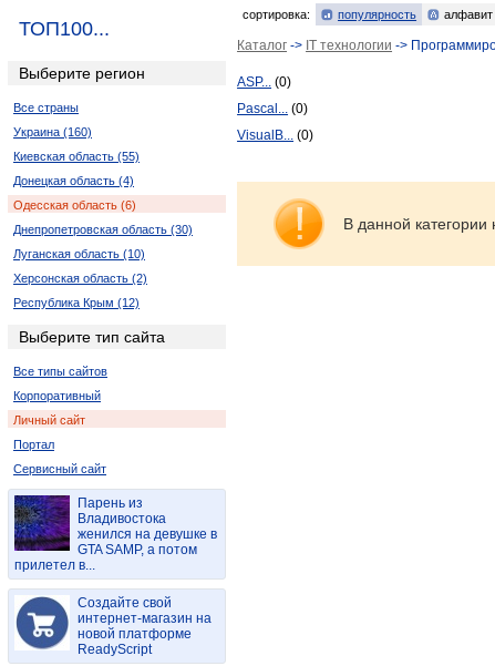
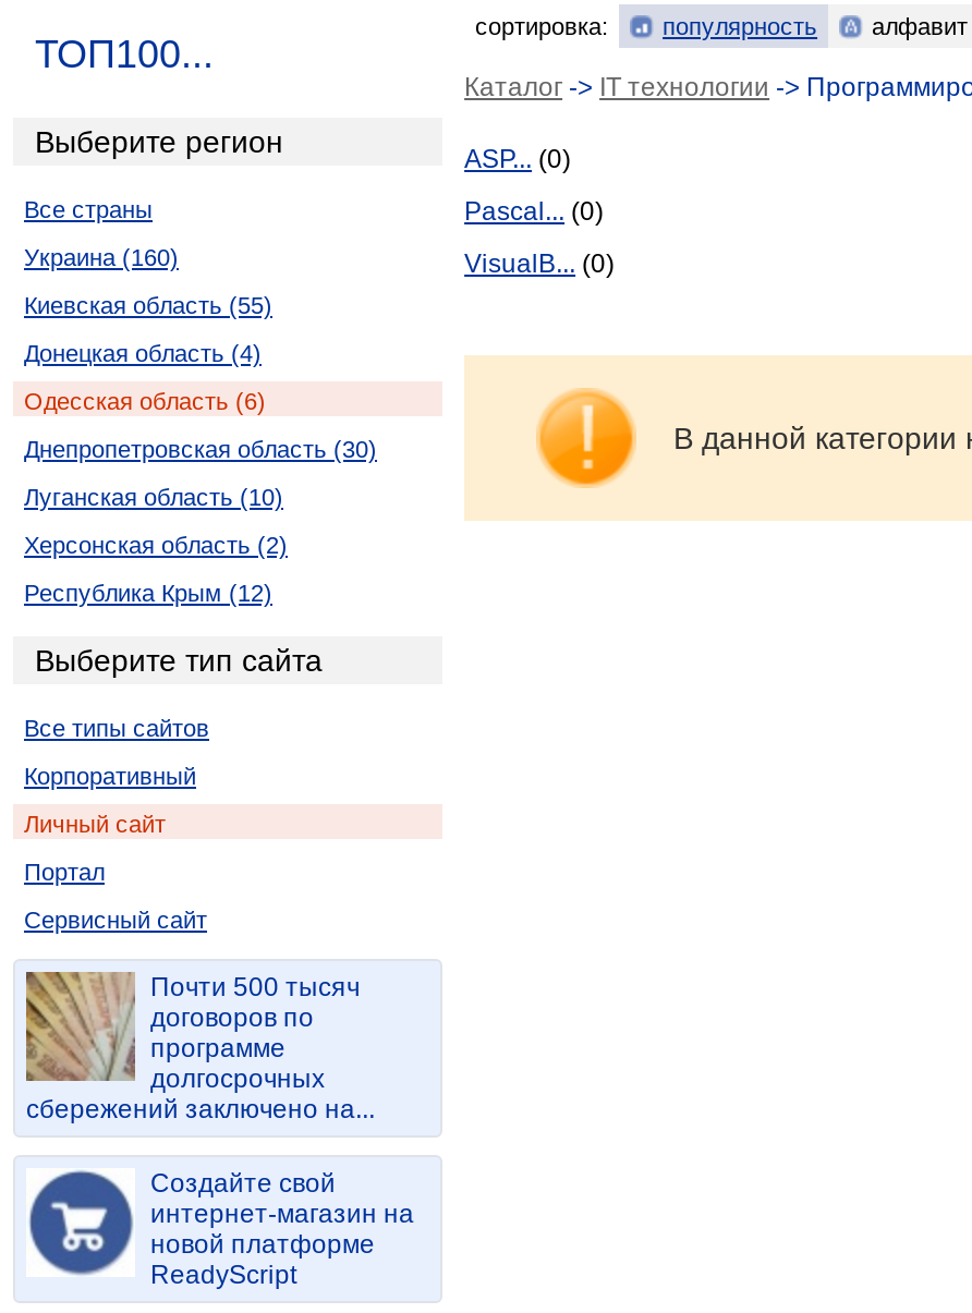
- [image]
- Парень из
- Владивостока
- женился на девушке в
- GTA SAMP, а потом
- прилетел в...
+ [image]
+ Почти 500 тысяч
+ договоров по
+ программе
+ долгосрочных
+ сбережений заключено на...
